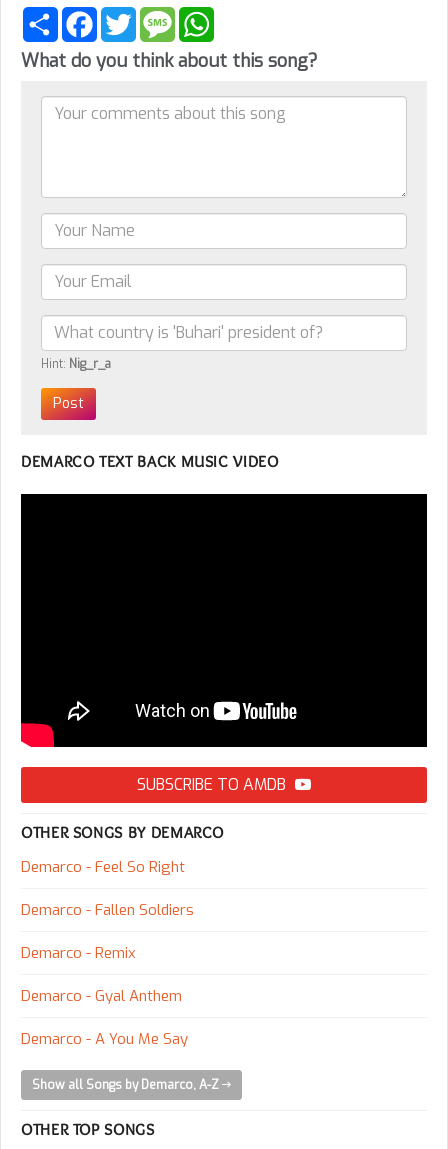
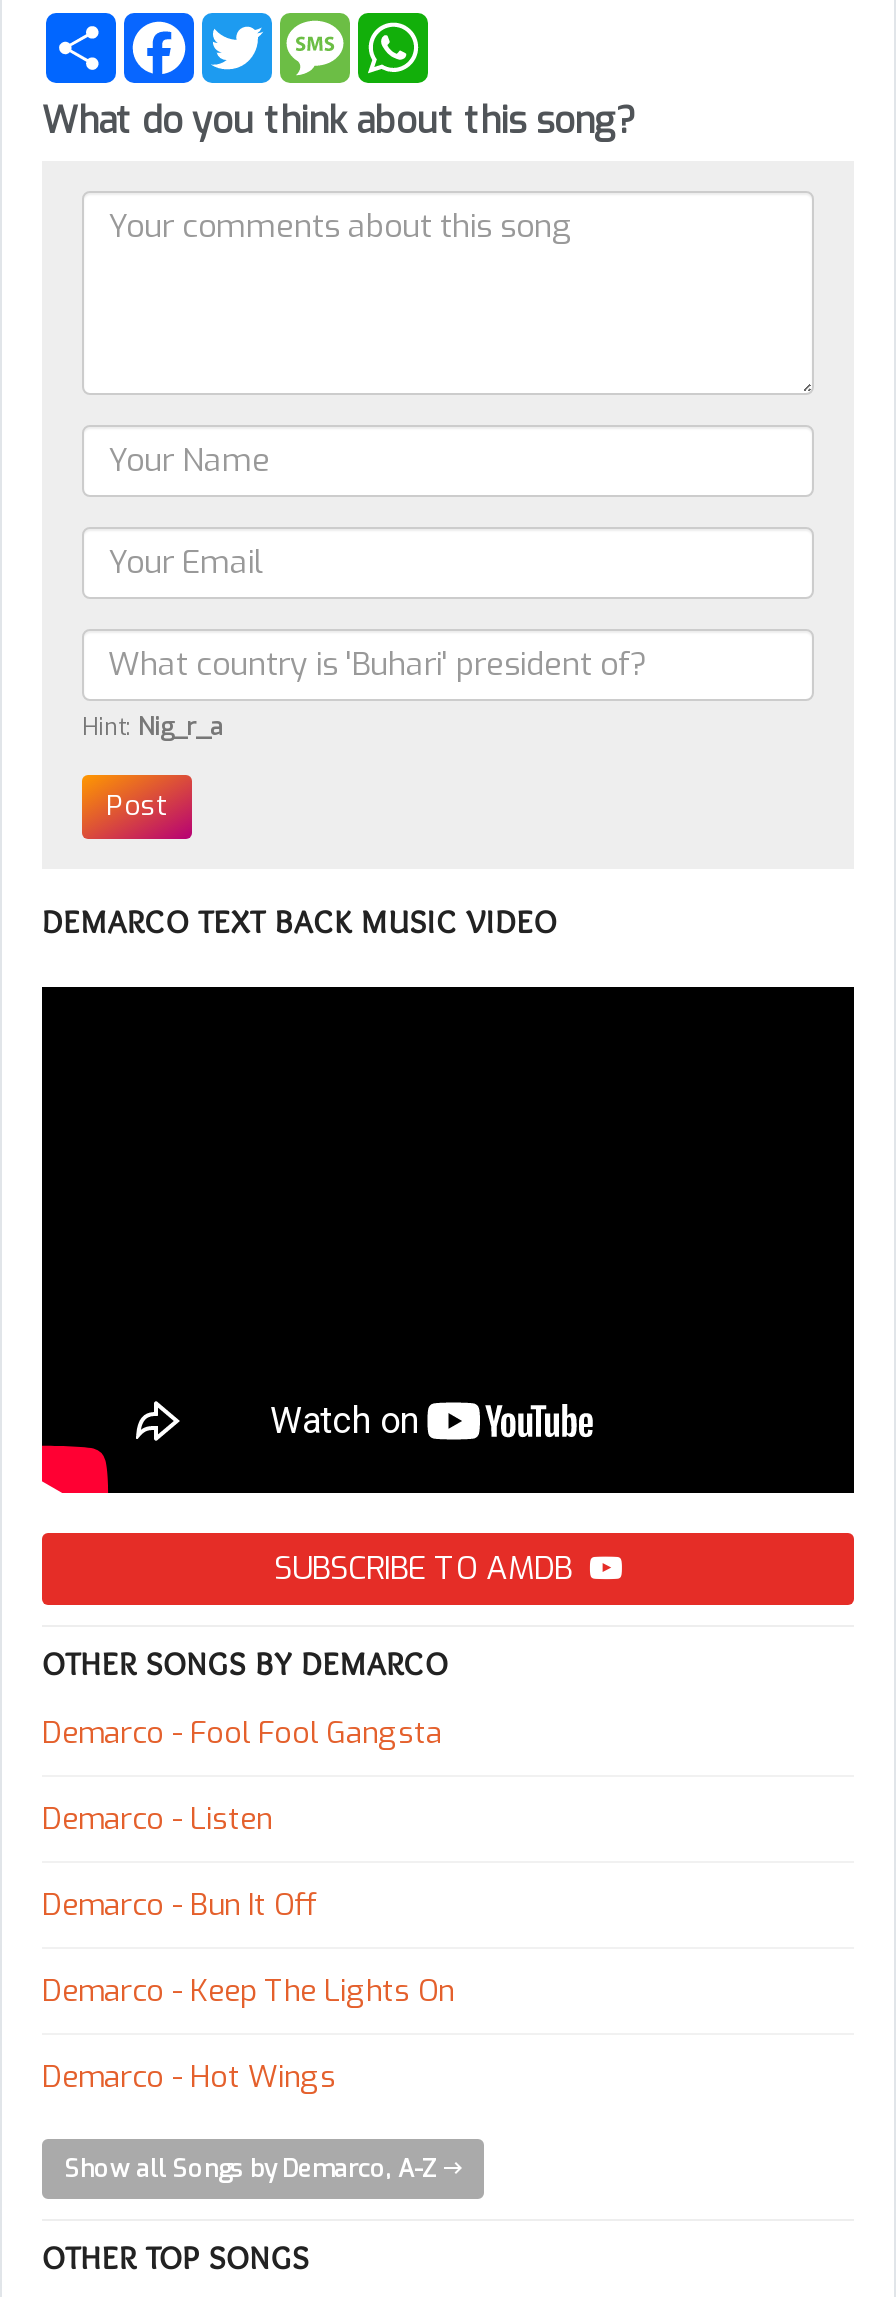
- Demarco - Feel So Right
+ Demarco - Fool Fool Gangsta

- Demarco - Fallen Soldiers
+ Demarco - Listen

- Demarco - Remix
+ Demarco - Bun It Off

- Demarco - Gyal Anthem
+ Demarco - Keep The Lights On

- Demarco - A You Me Say
+ Demarco - Hot Wings
